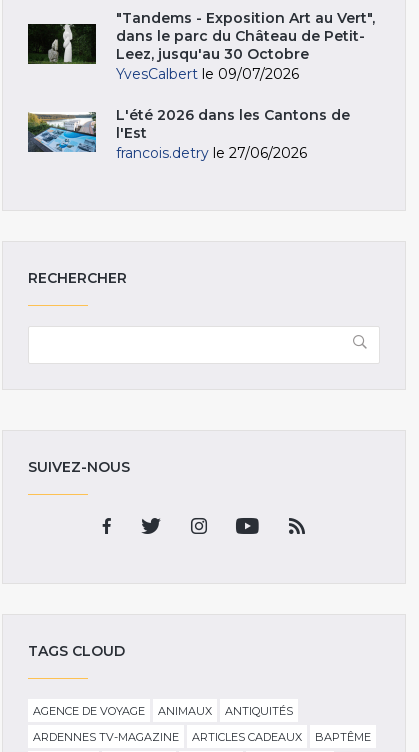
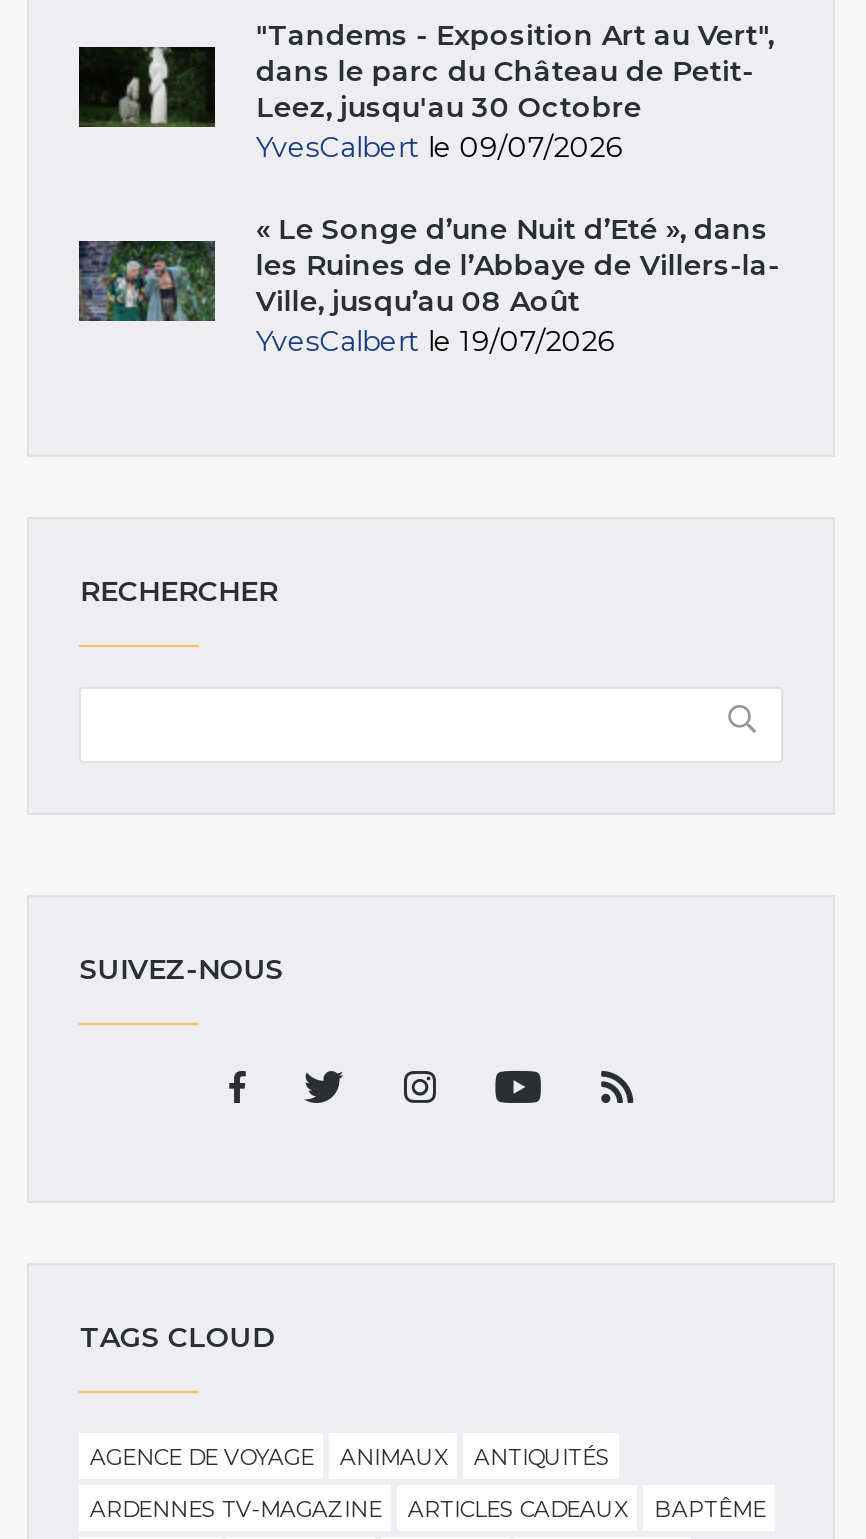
- [image]
- L'été 2026 dans les Cantons de
- l'Est
- francois.detry le 27/06/2026
+ [image]
+ « Le Songe d’une Nuit d’Eté », dans
+ les Ruines de l’Abbaye de Villers-la-
+ Ville, jusqu’au 08 Août
+ YvesCalbert le 19/07/2026
